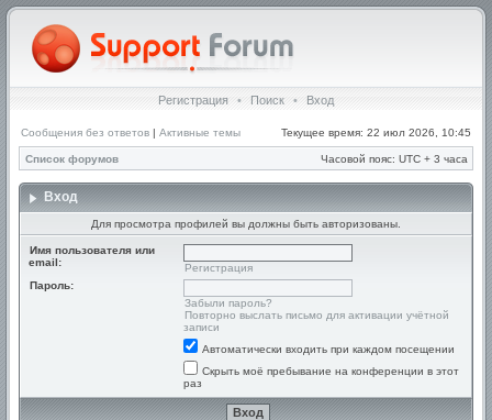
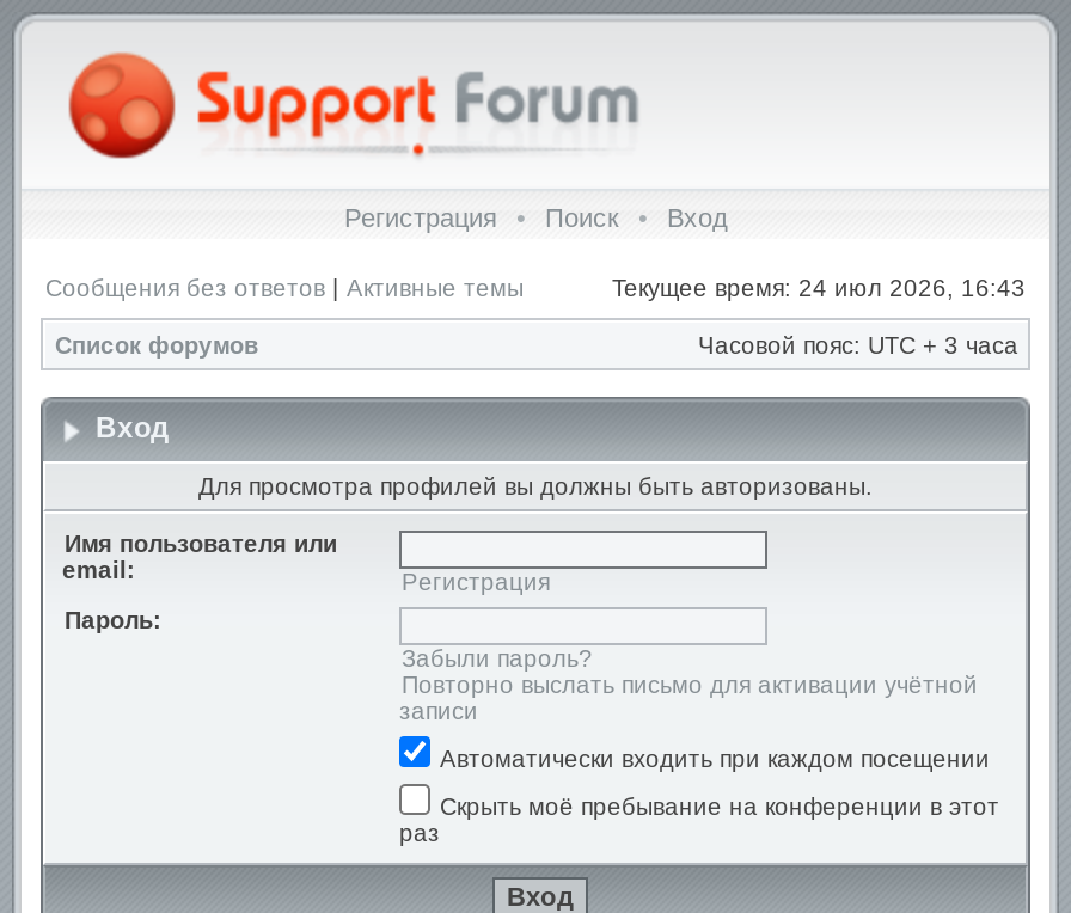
- Текущее время: 22 июл 2026, 10:45
+ Текущее время: 24 июл 2026, 16:43
